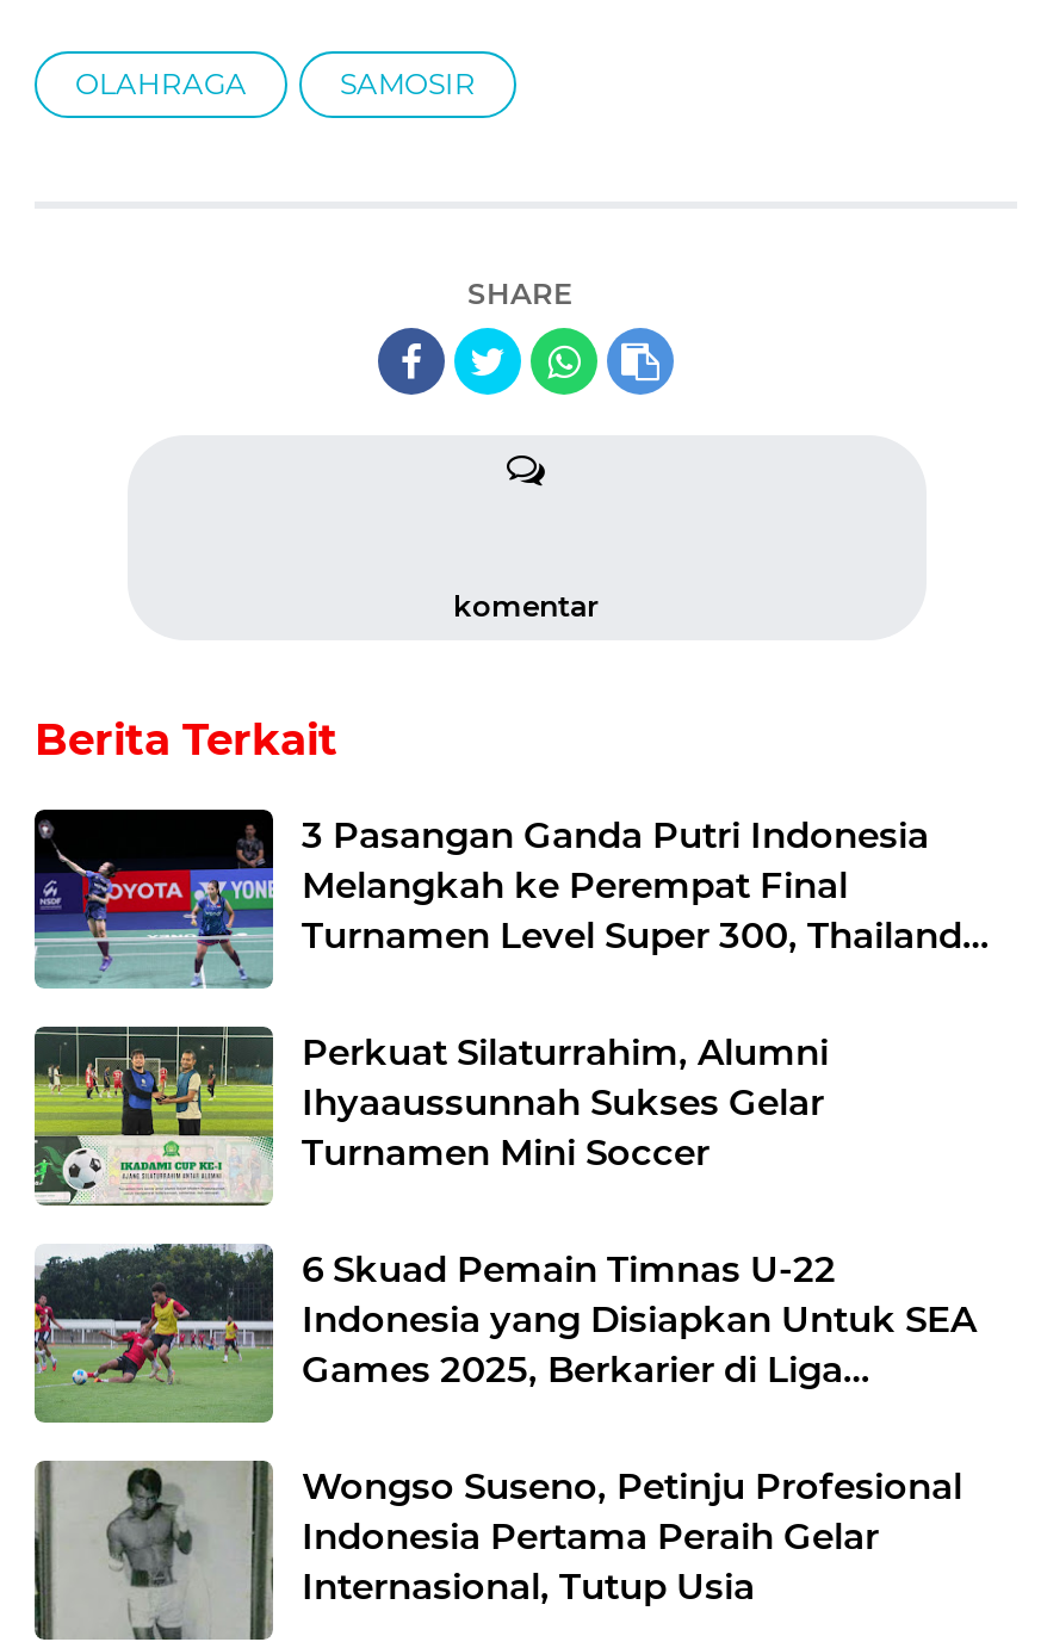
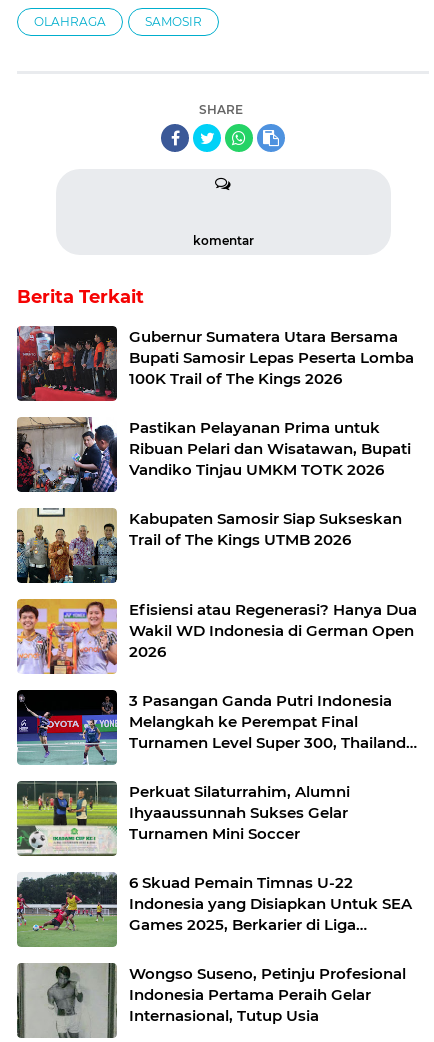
+ [image]
+ Gubernur Sumatera Utara Bersama
+ Bupati Samosir Lepas Peserta Lomba
+ 100K Trail of The Kings 2026
+ Pastikan Pelayanan Prima untuk
+ Ribuan Pelari dan Wisatawan, Bupati
+ Vandiko Tinjau UMKM TOTK 2026
+ Kabupaten Samosir Siap Sukseskan
+ Trail of The Kings UTMB 2026

+ [image]
+ Efisiensi atau Regenerasi? Hanya Dua
+ Wakil WD Indonesia di German Open
+ 2026

+ [image]

+ [image]
